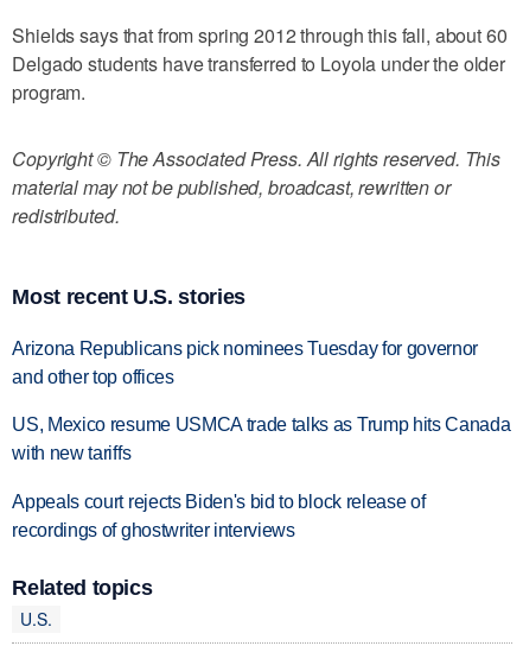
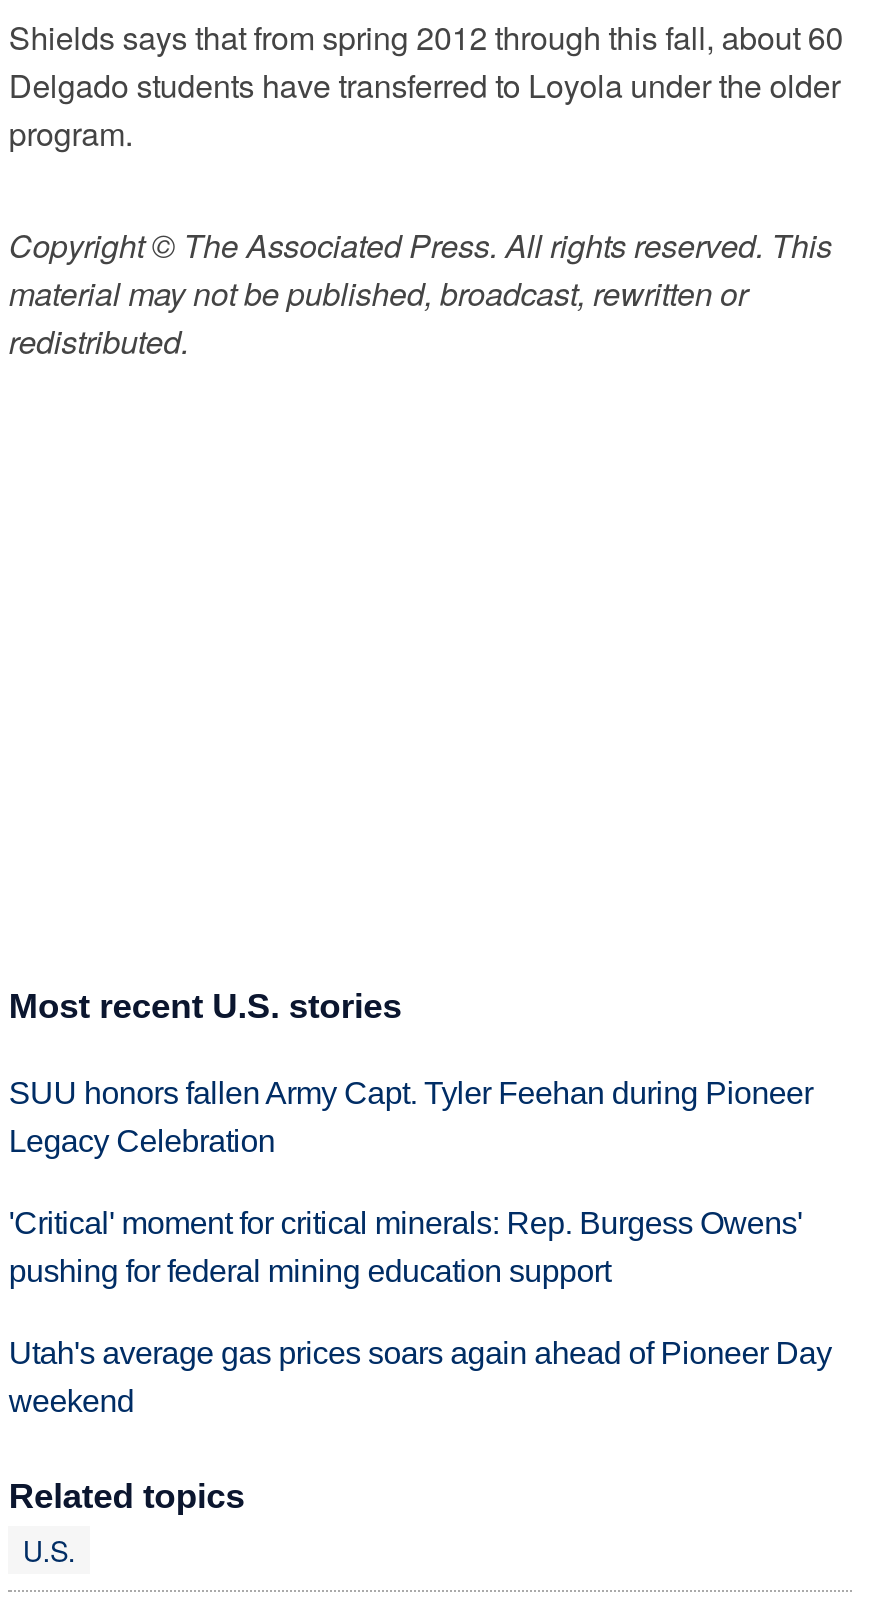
- Arizona Republicans pick nominees Tuesday for governor
- and other top offices
+ SUU honors fallen Army Capt. Tyler Feehan during Pioneer
+ Legacy Celebration

- US, Mexico resume USMCA trade talks as Trump hits Canada
- with new tariffs
+ 'Critical' moment for critical minerals: Rep. Burgess Owens'
+ pushing for federal mining education support

- Appeals court rejects Biden's bid to block release of
- recordings of ghostwriter interviews
+ Utah's average gas prices soars again ahead of Pioneer Day
+ weekend
